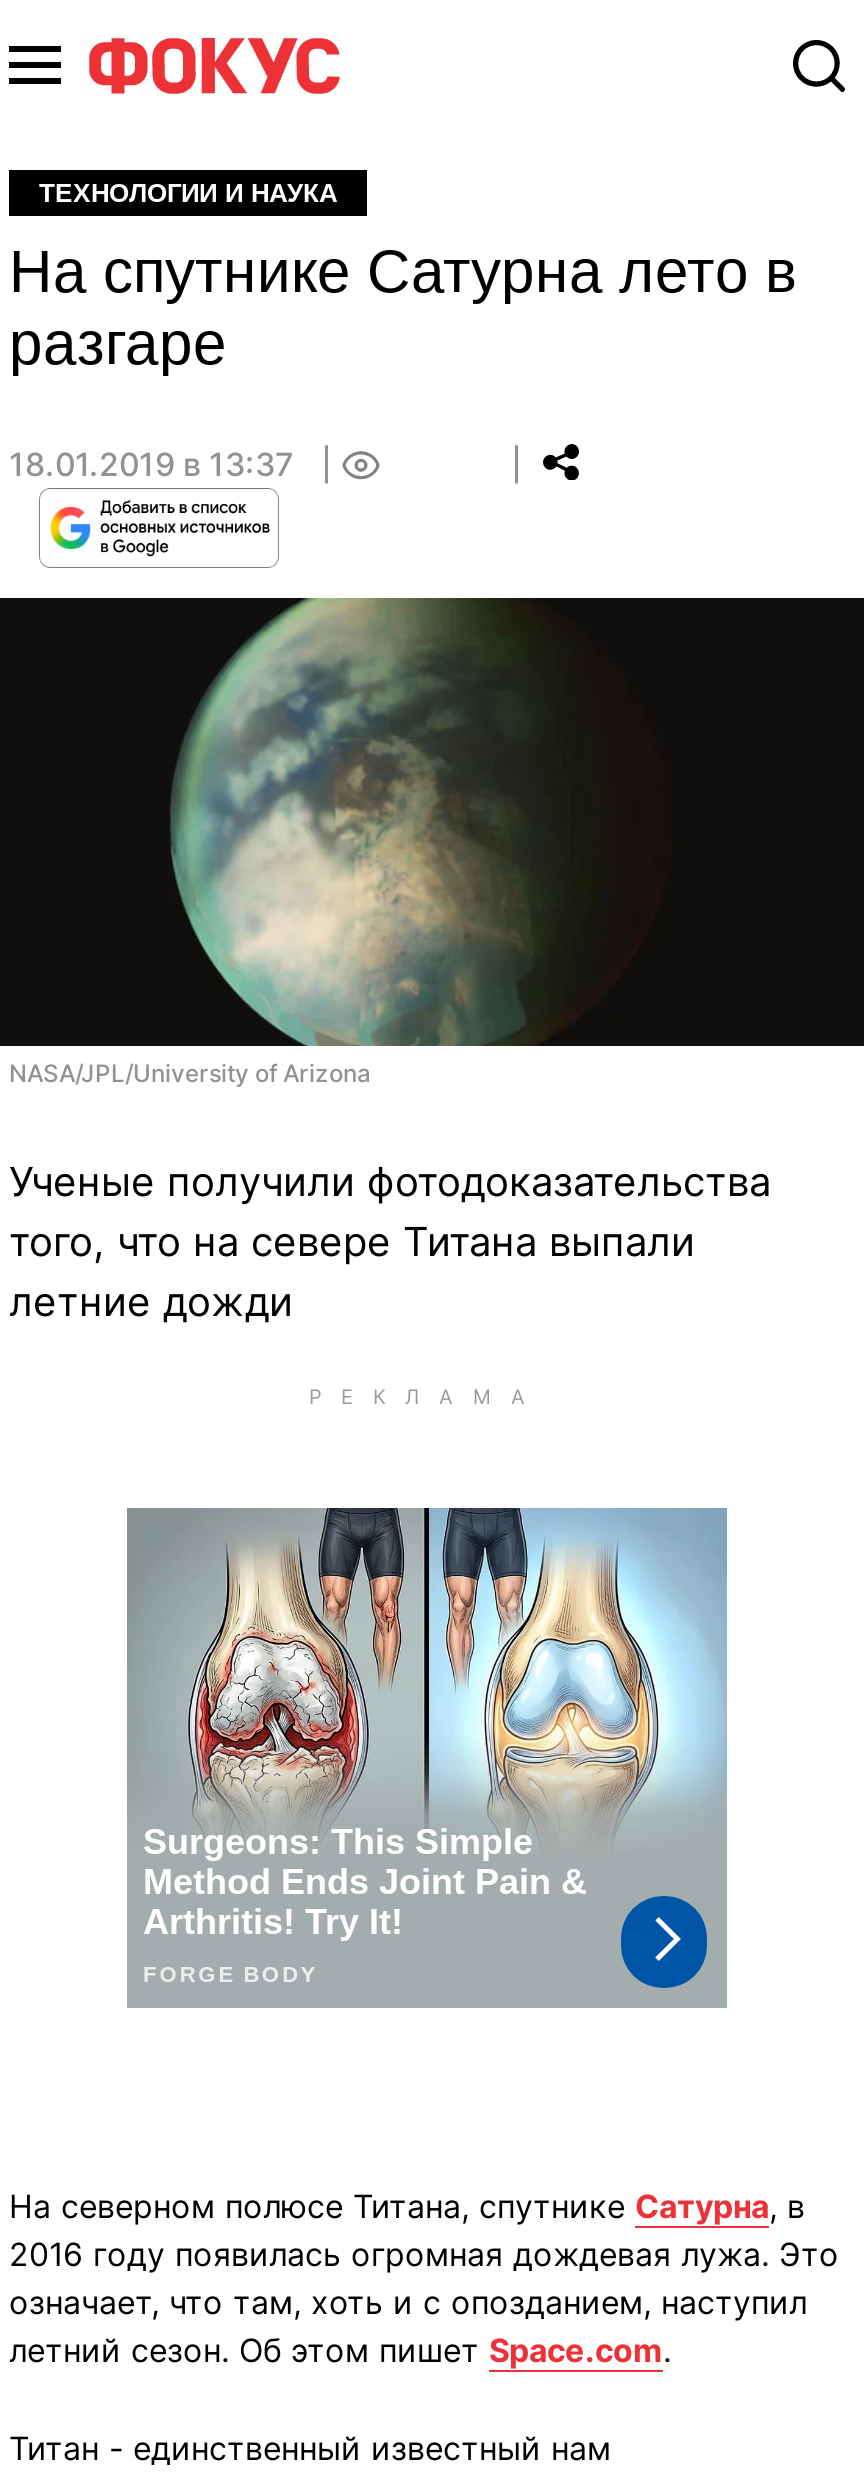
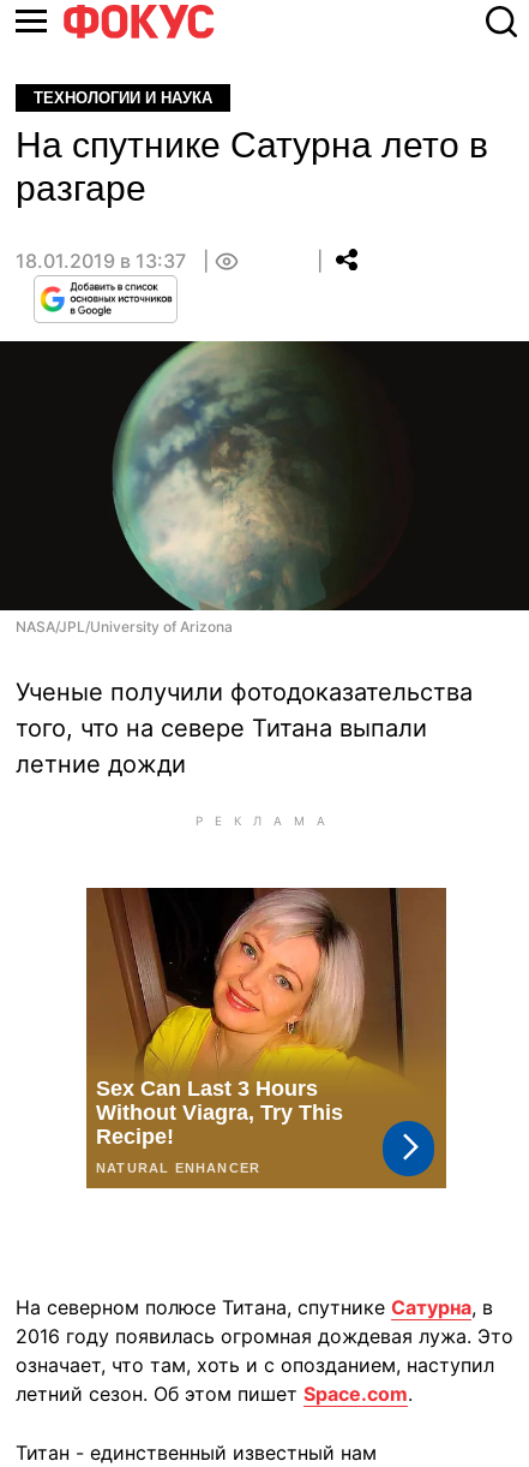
- [image]
+ [image]
